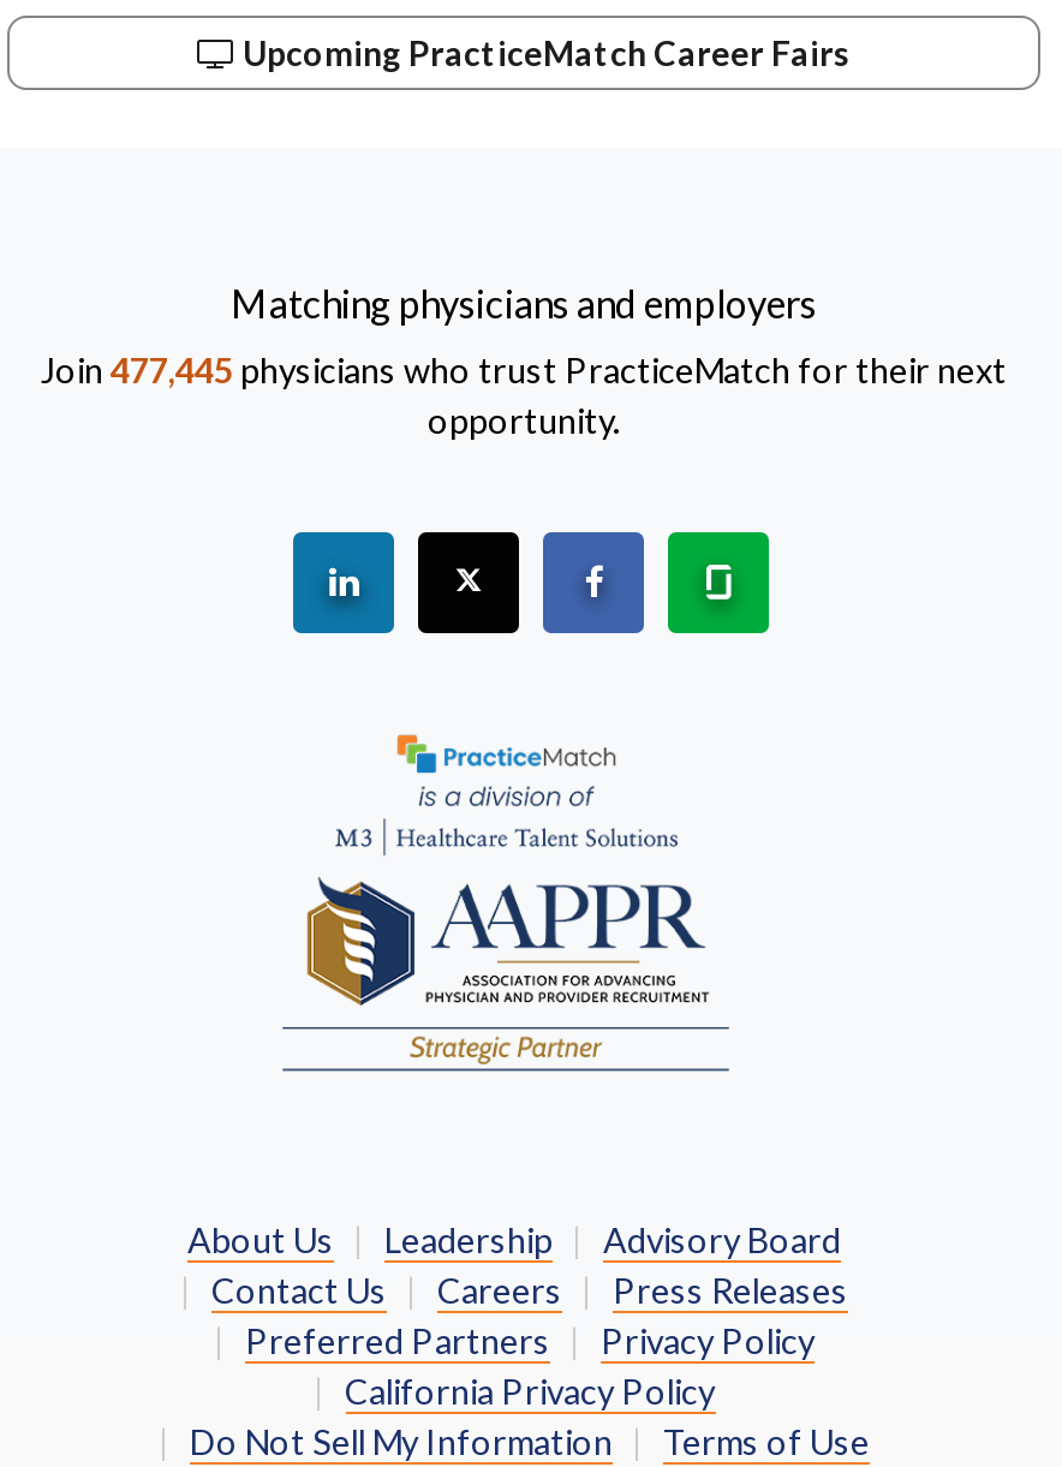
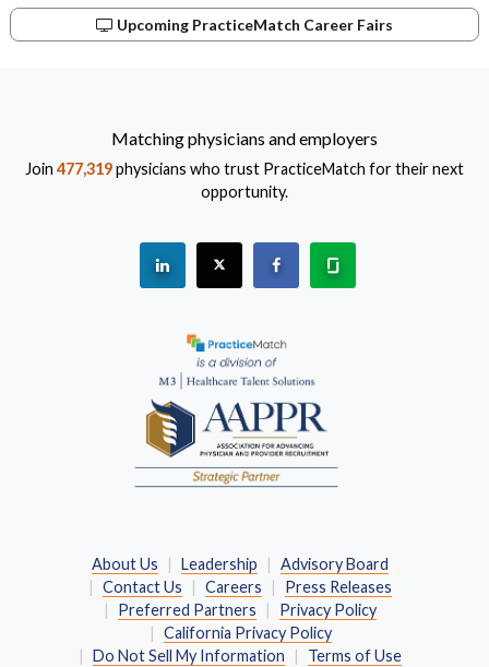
- Join 477,445 physicians who trust PracticeMatch for their next
+ Join 477,319 physicians who trust PracticeMatch for their next
